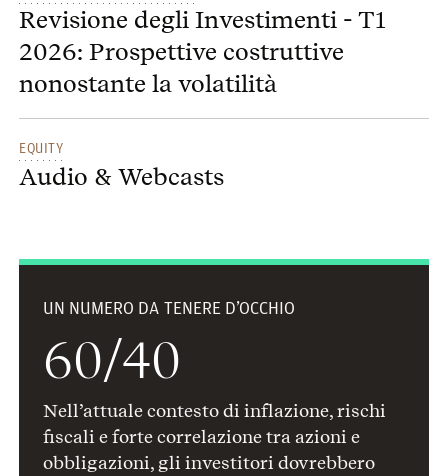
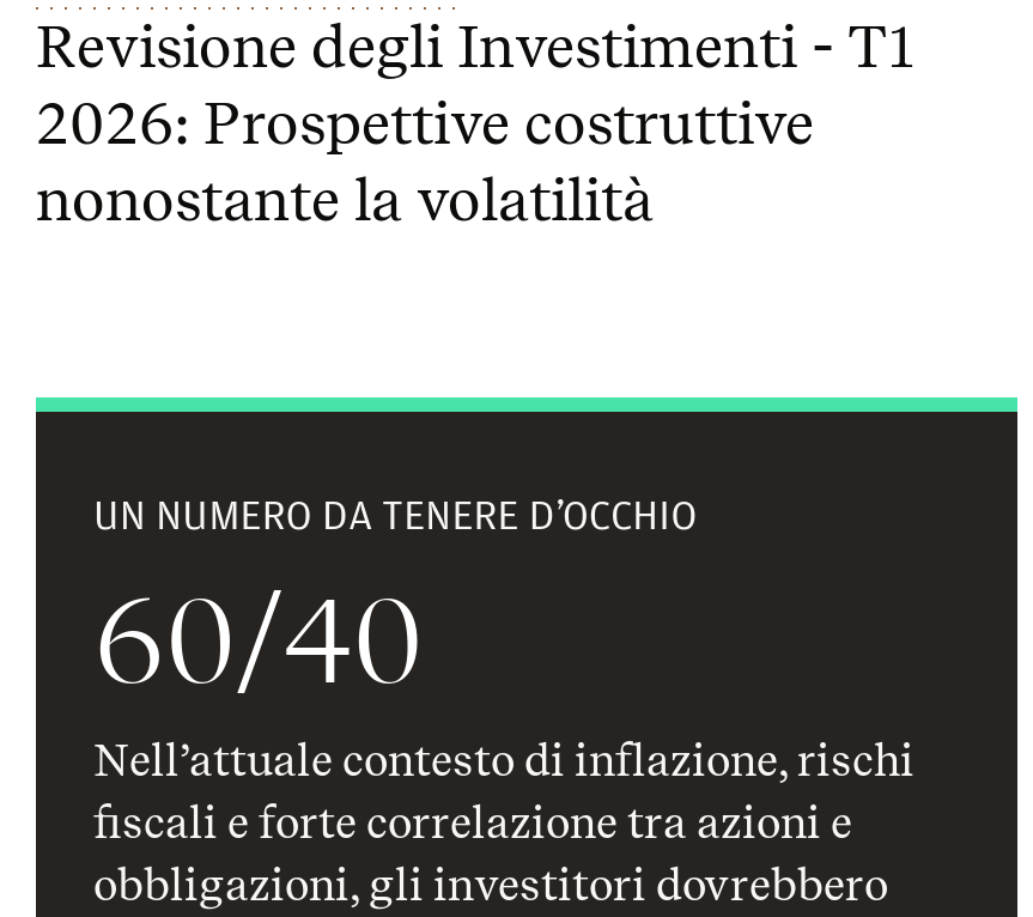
- EQUITY
- Audio & Webcasts
